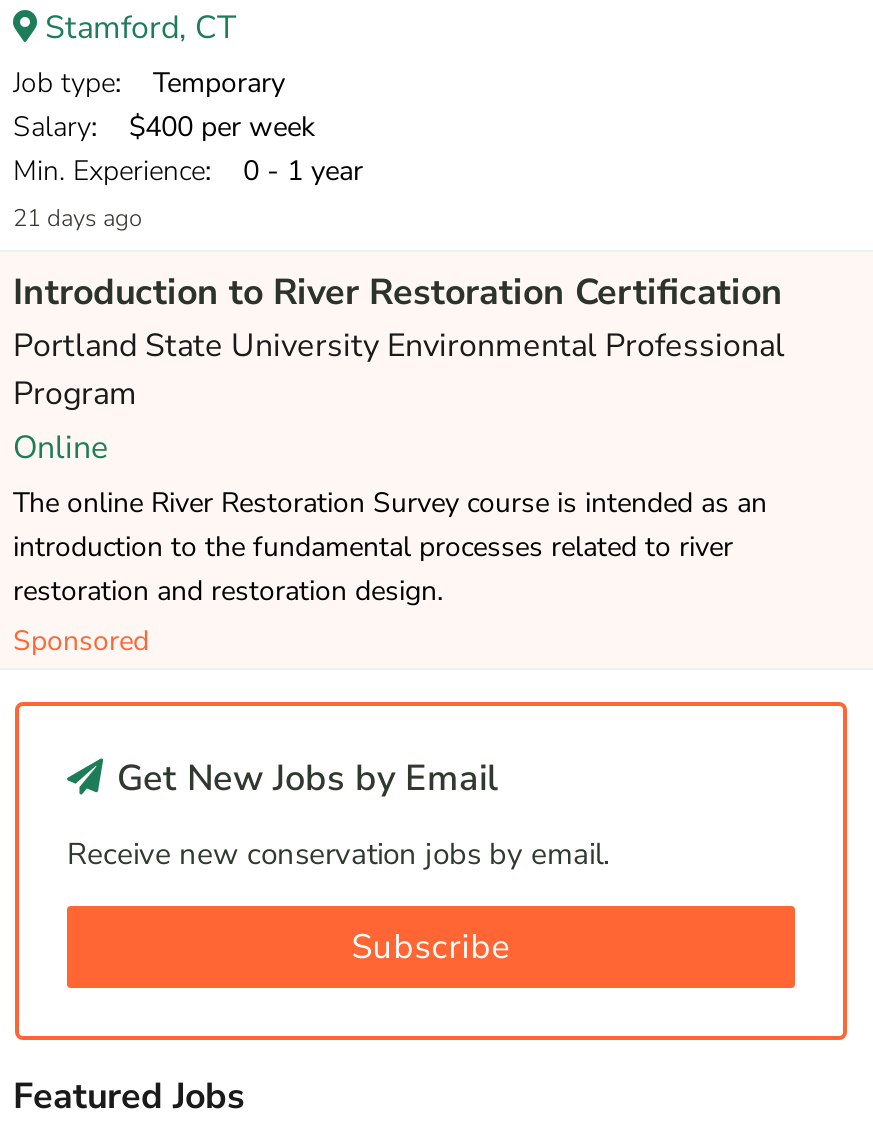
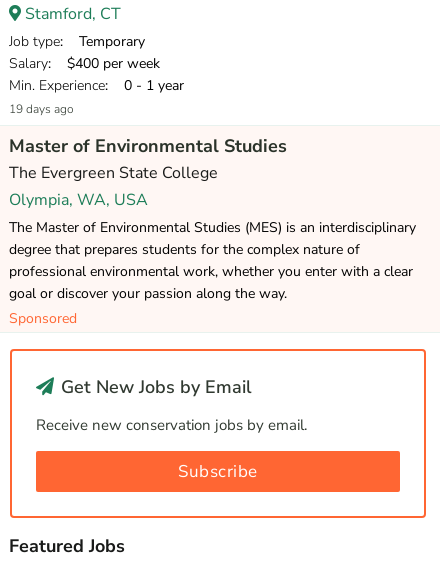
- 21 days ago
+ 19 days ago

- Introduction to River Restoration Certification
- Portland State University Environmental Professional
- Program
- Online
- The online River Restoration Survey course is intended as an
- introduction to the fundamental processes related to river
- restoration and restoration design.
+ Master of Environmental Studies
+ The Evergreen State College
+ Olympia, WA, USA
+ The Master of Environmental Studies (MES) is an interdisciplinary
+ degree that prepares students for the complex nature of
+ professional environmental work, whether you enter with a clear
+ goal or discover your passion along the way.
